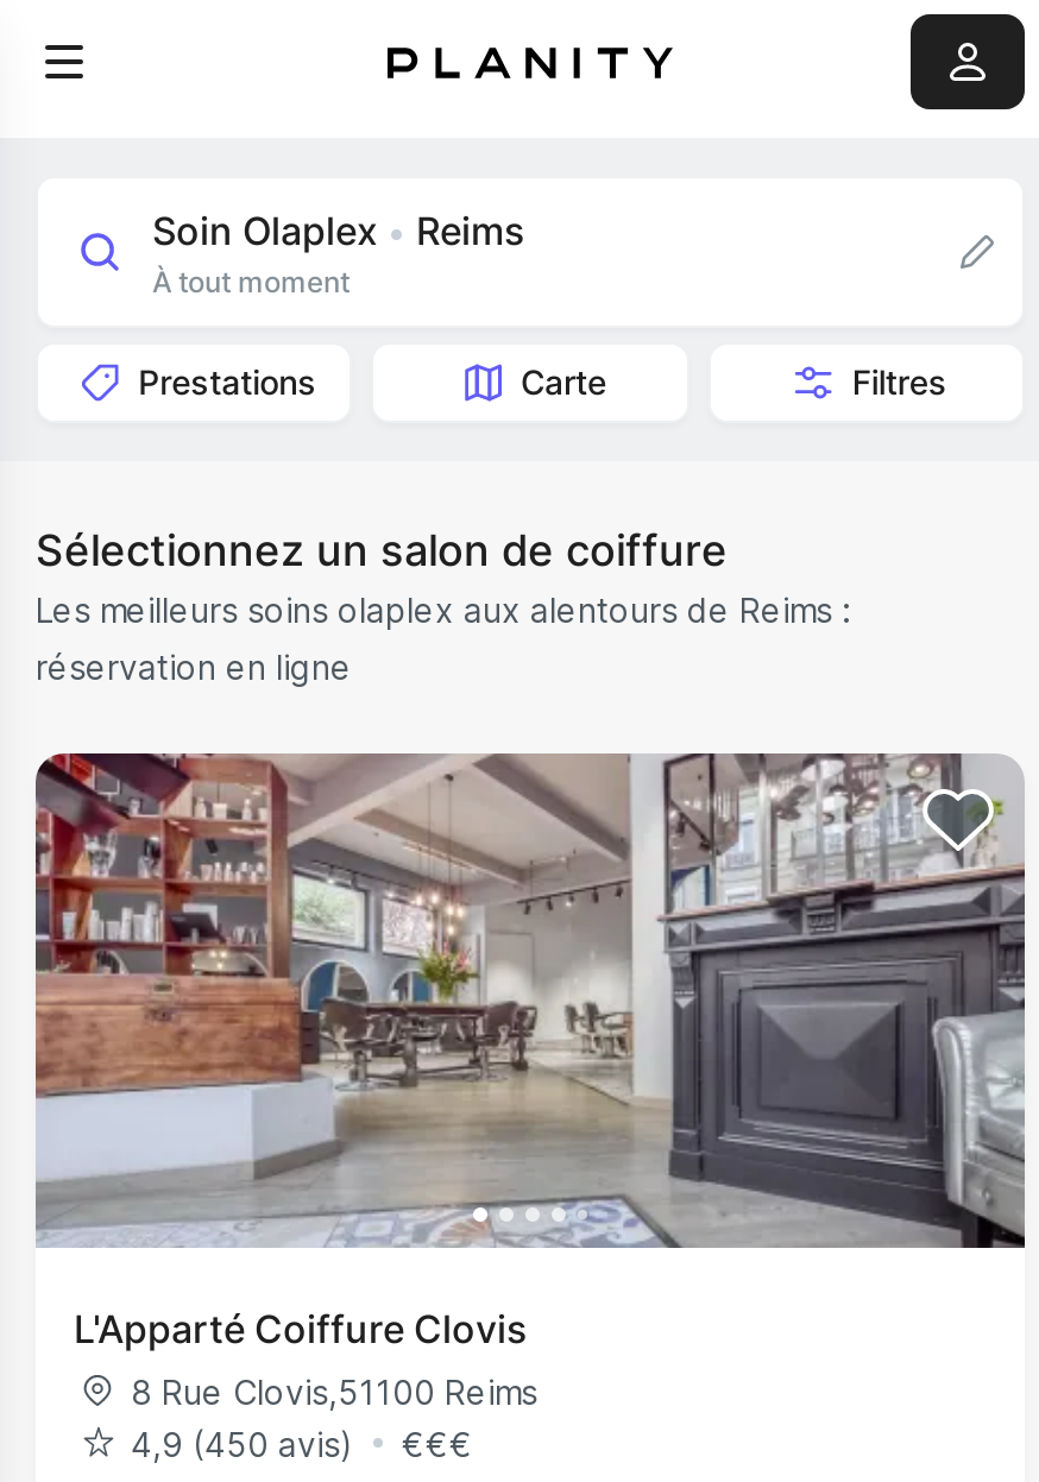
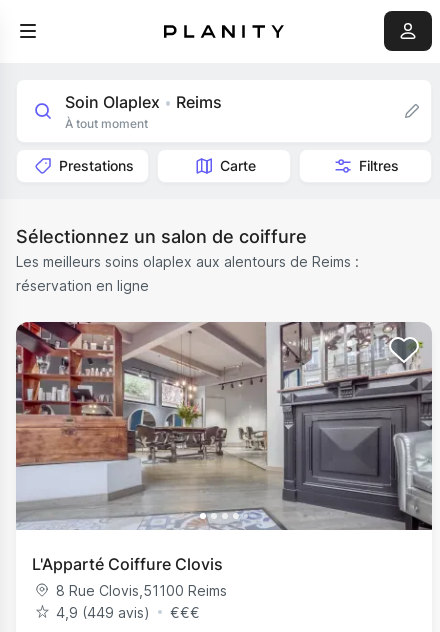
- 4,9 (450 avis)
+ 4,9 (449 avis)
